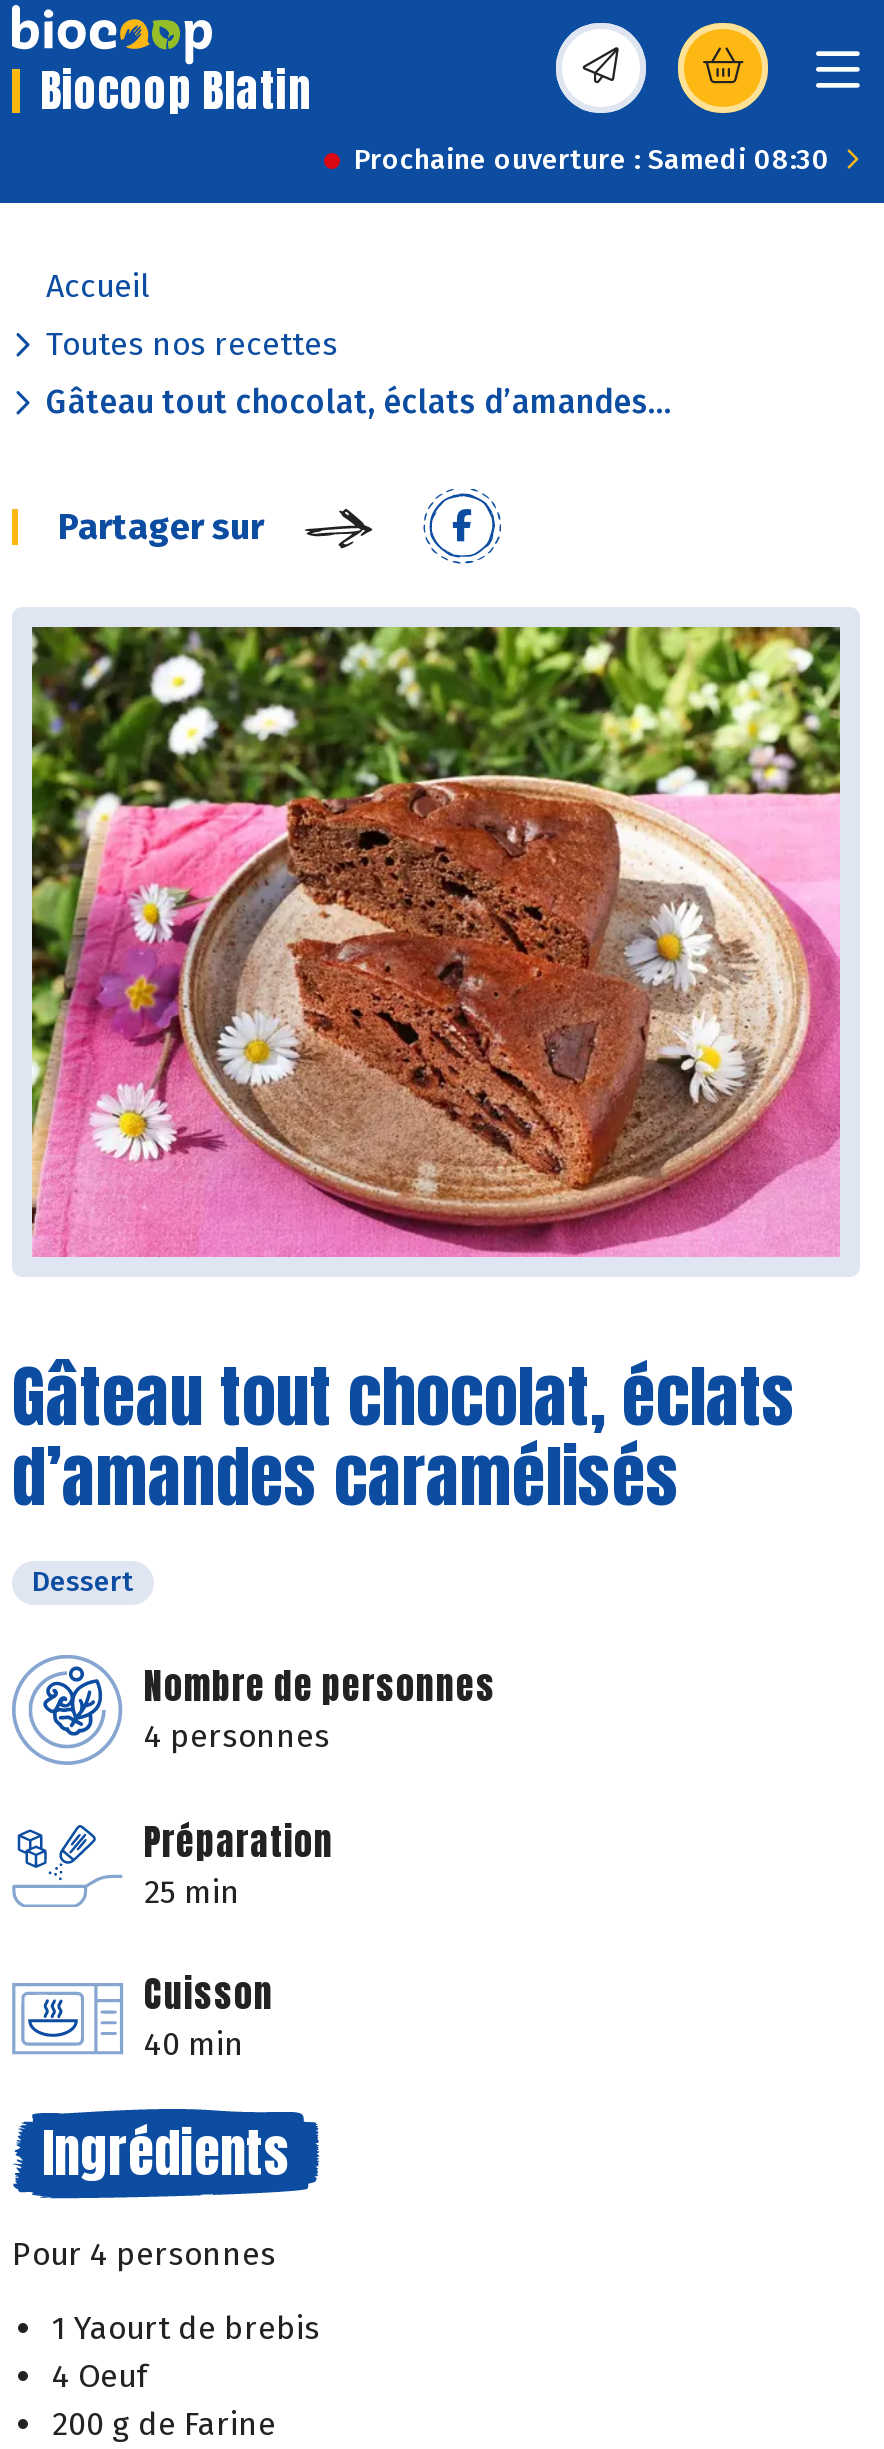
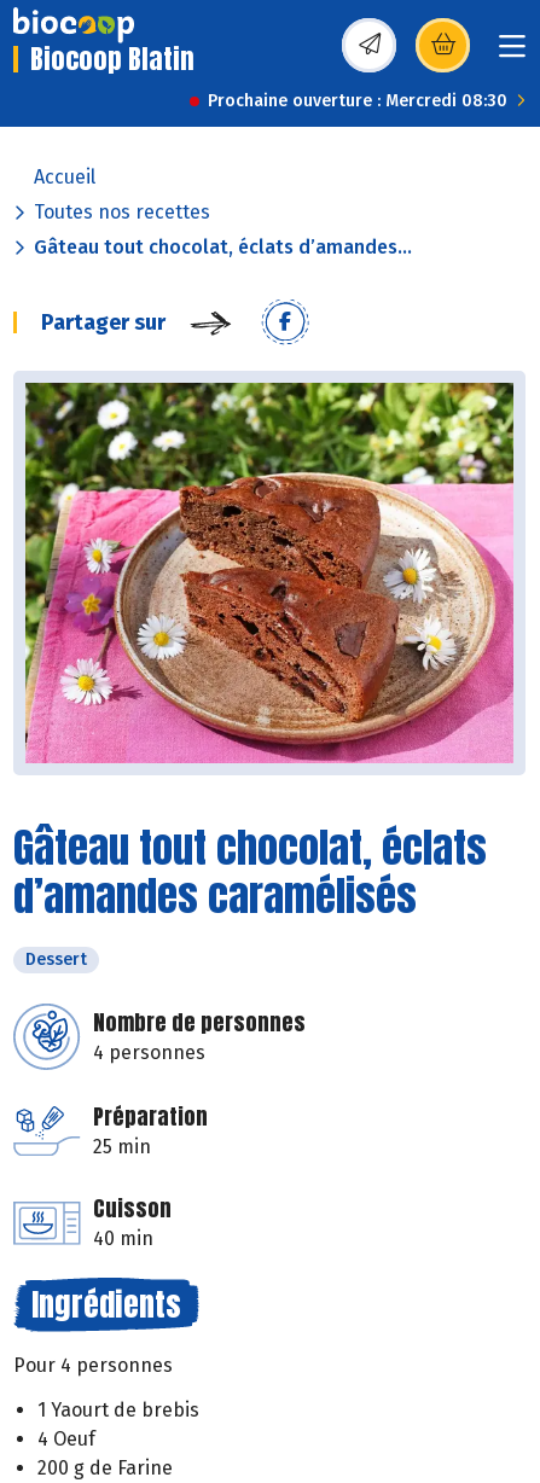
- Prochaine ouverture : Samedi 08:30
+ Prochaine ouverture : Mercredi 08:30
